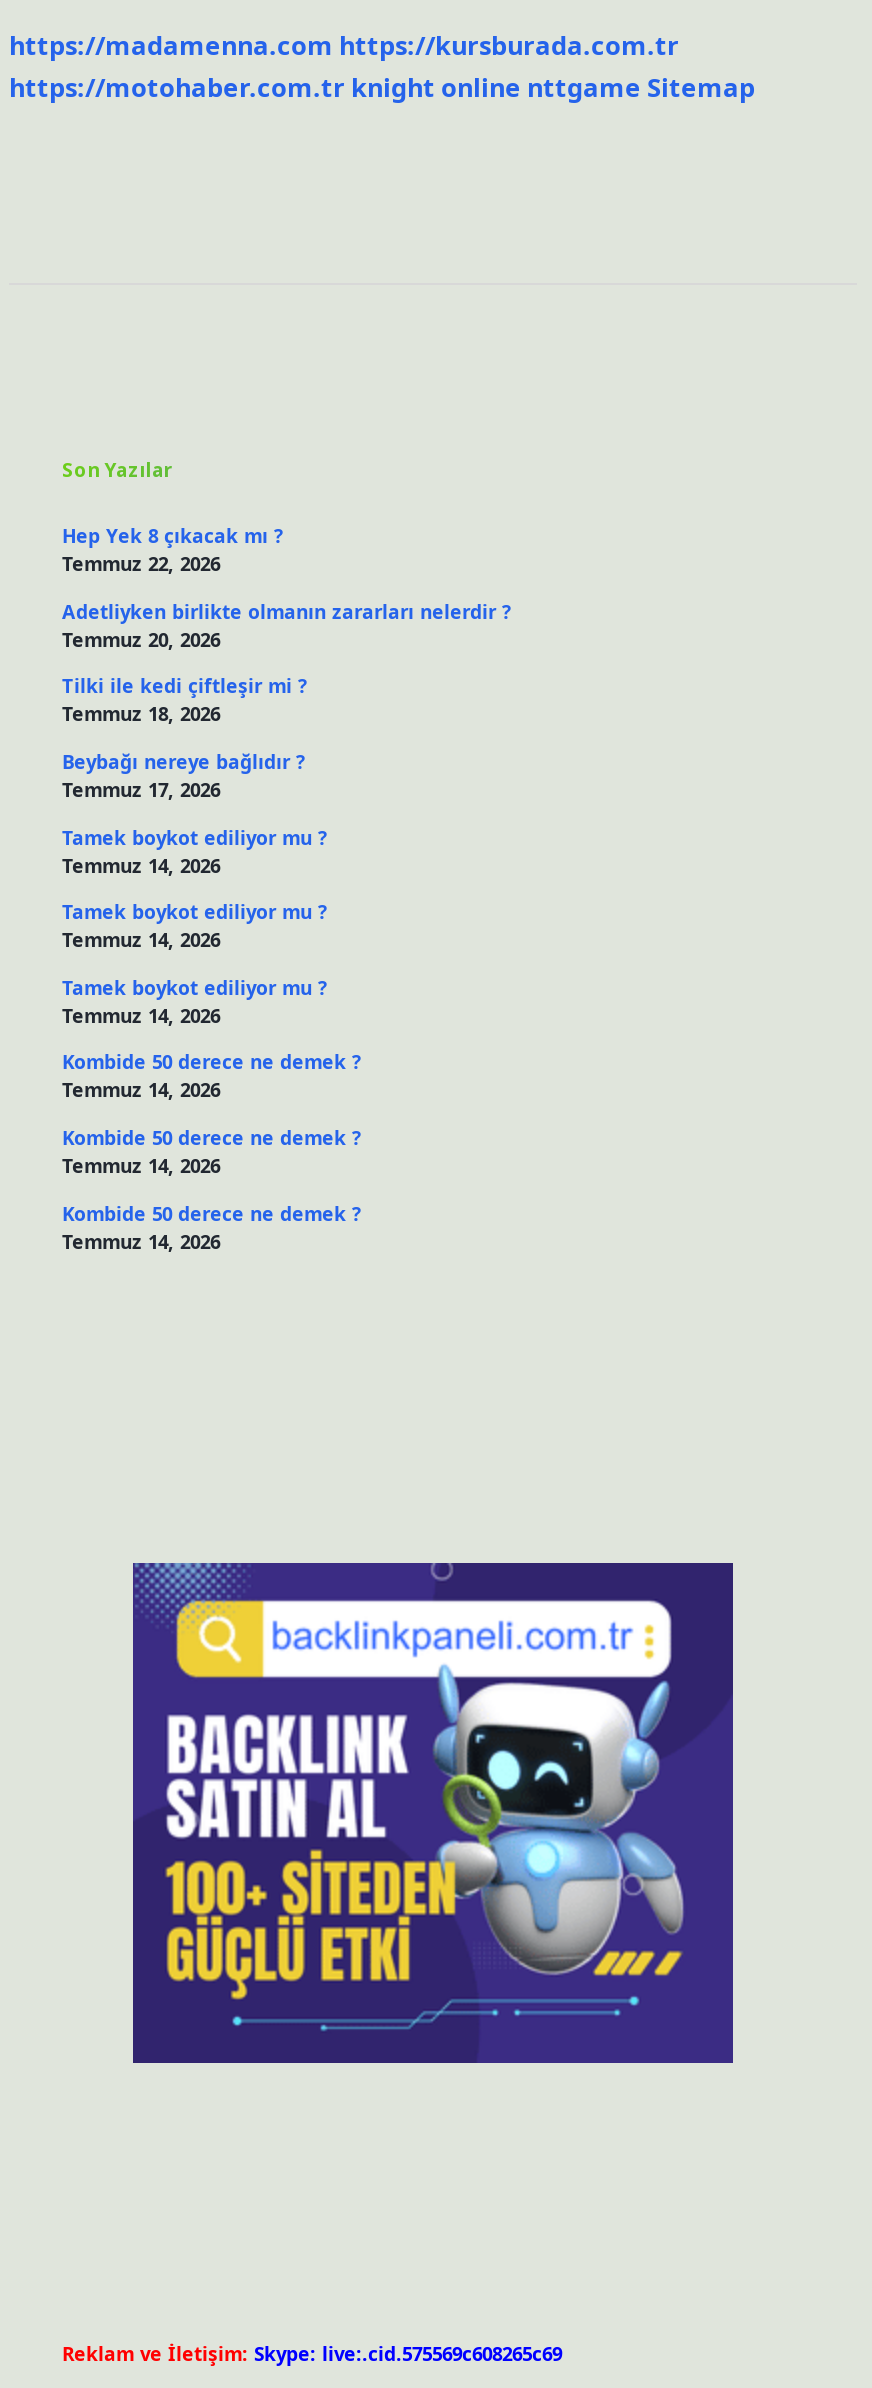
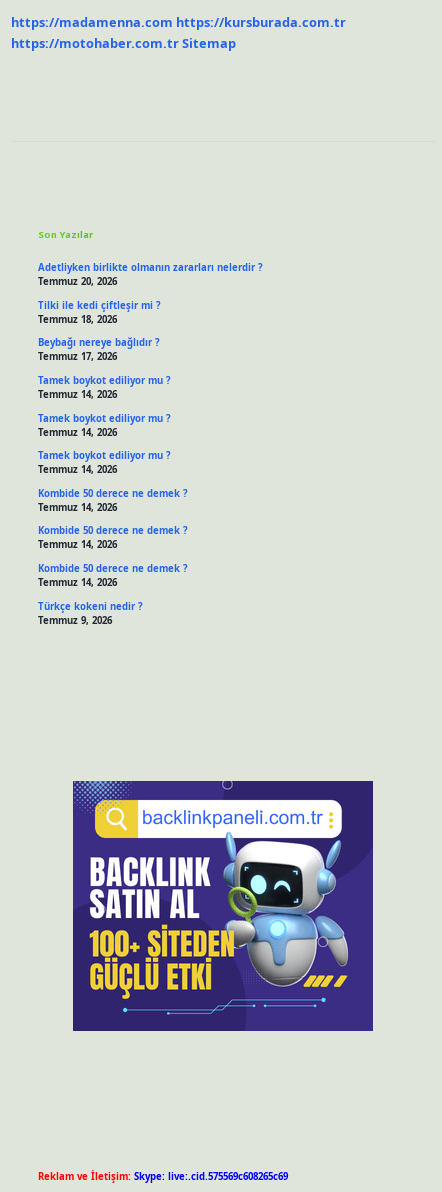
- https://motohaber.com.tr knight online nttgame Sitemap
+ https://motohaber.com.tr Sitemap

- Hep Yek 8 çıkacak mı ?
- Temmuz 22, 2026

moved up: Adetliyken birlikte olmanın zararları nelerdir ? | Temmuz 20, 2026 | Tilki ile kedi çiftleşir mi ? | ... | Kombide 50 derece ne demek ? | Temmuz 14, 2026

+ Türkçe kokeni nedir ?
+ Temmuz 9, 2026
